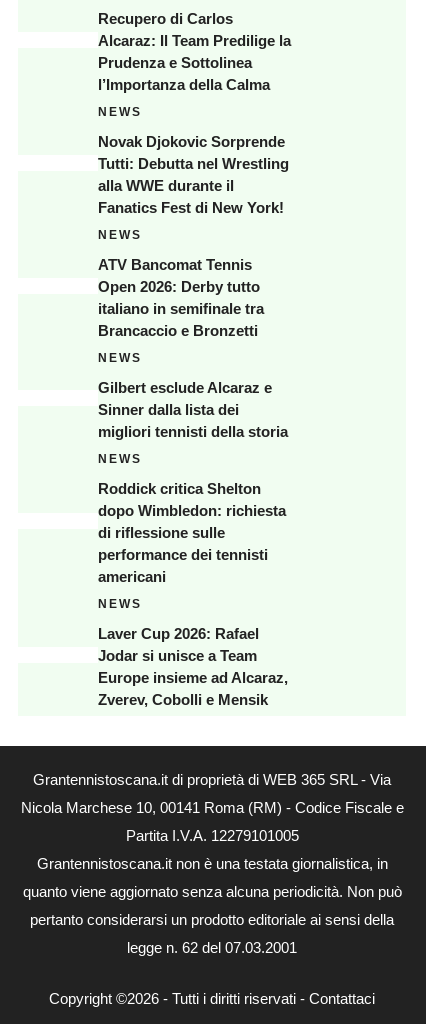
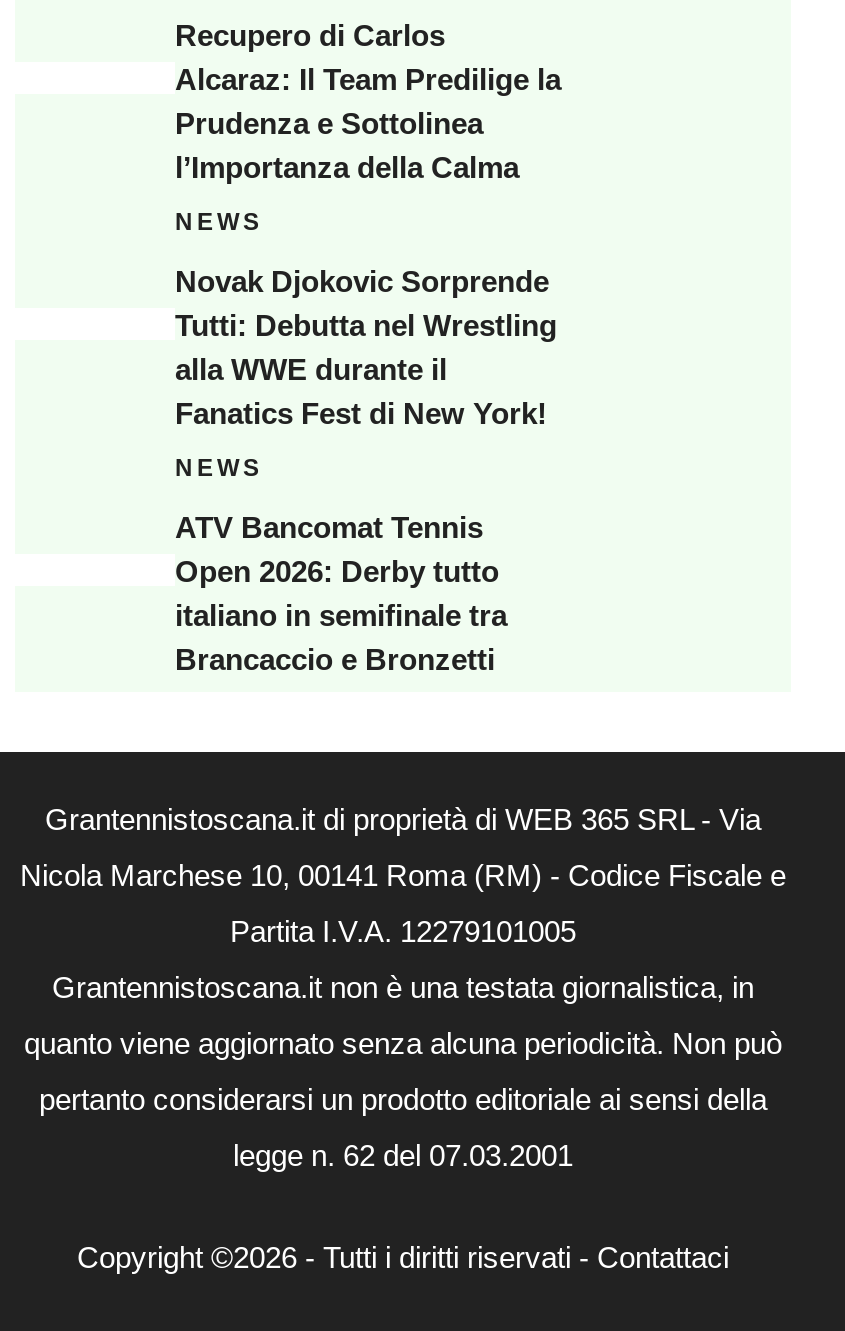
- NEWS
- Gilbert esclude Alcaraz e
- Sinner dalla lista dei
- migliori tennisti della storia
- NEWS
- Roddick critica Shelton
- dopo Wimbledon: richiesta
- di riflessione sulle
- performance dei tennisti
- americani
- NEWS
- Laver Cup 2026: Rafael
- Jodar si unisce a Team
- Europe insieme ad Alcaraz,
- Zverev, Cobolli e Mensik
